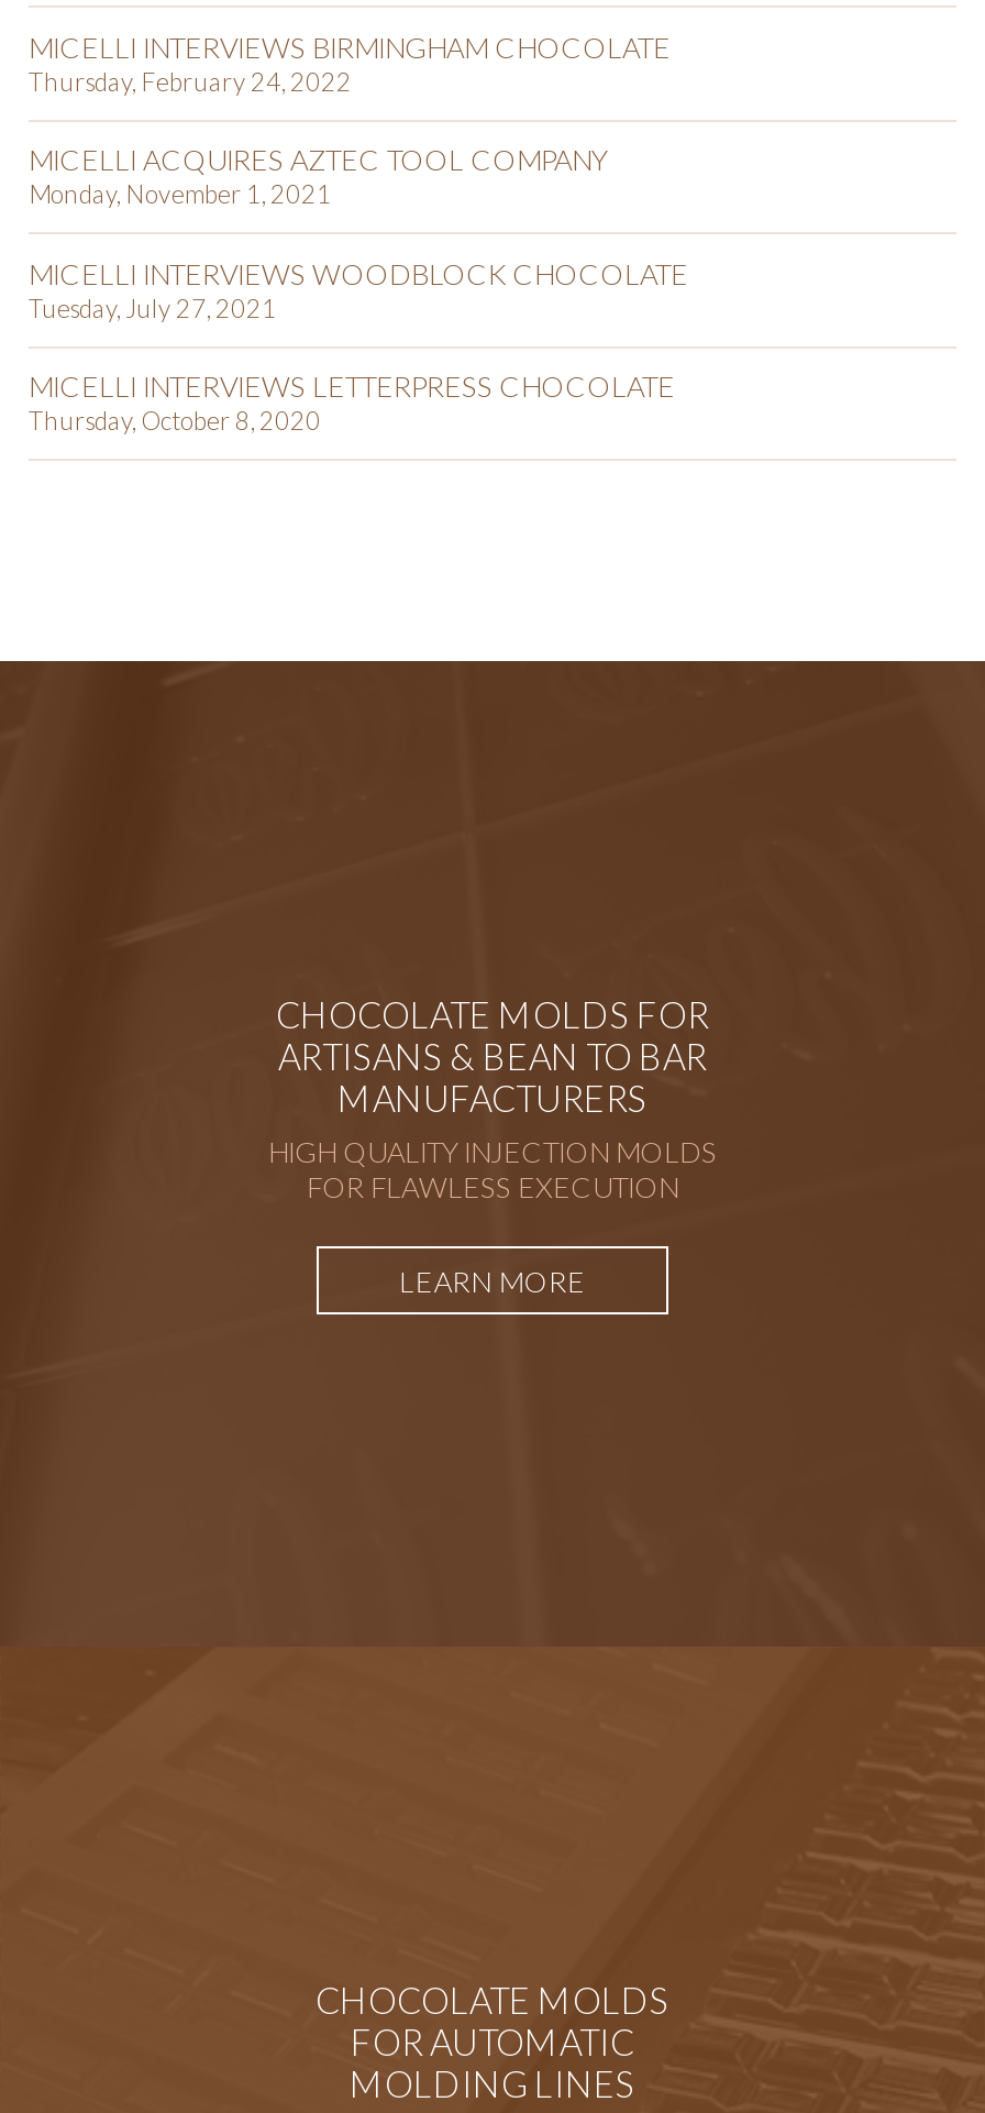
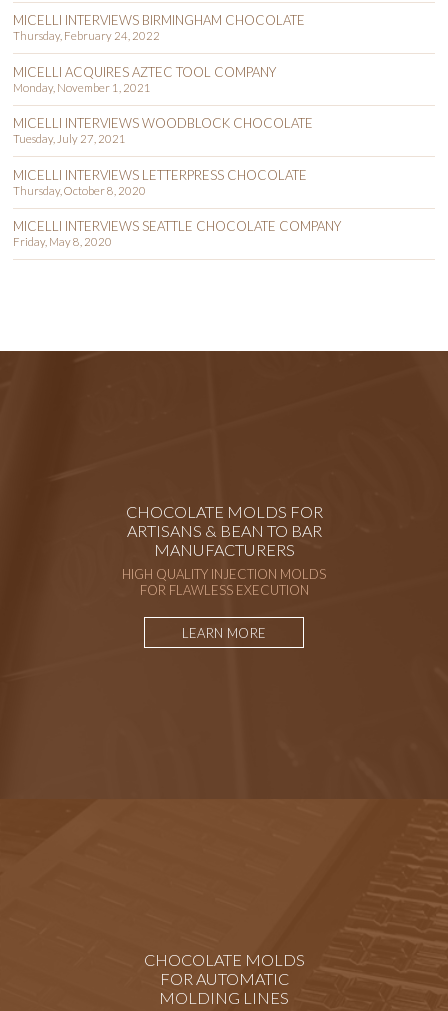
+ MICELLI INTERVIEWS SEATTLE CHOCOLATE COMPANY
+ Friday, May 8, 2020
